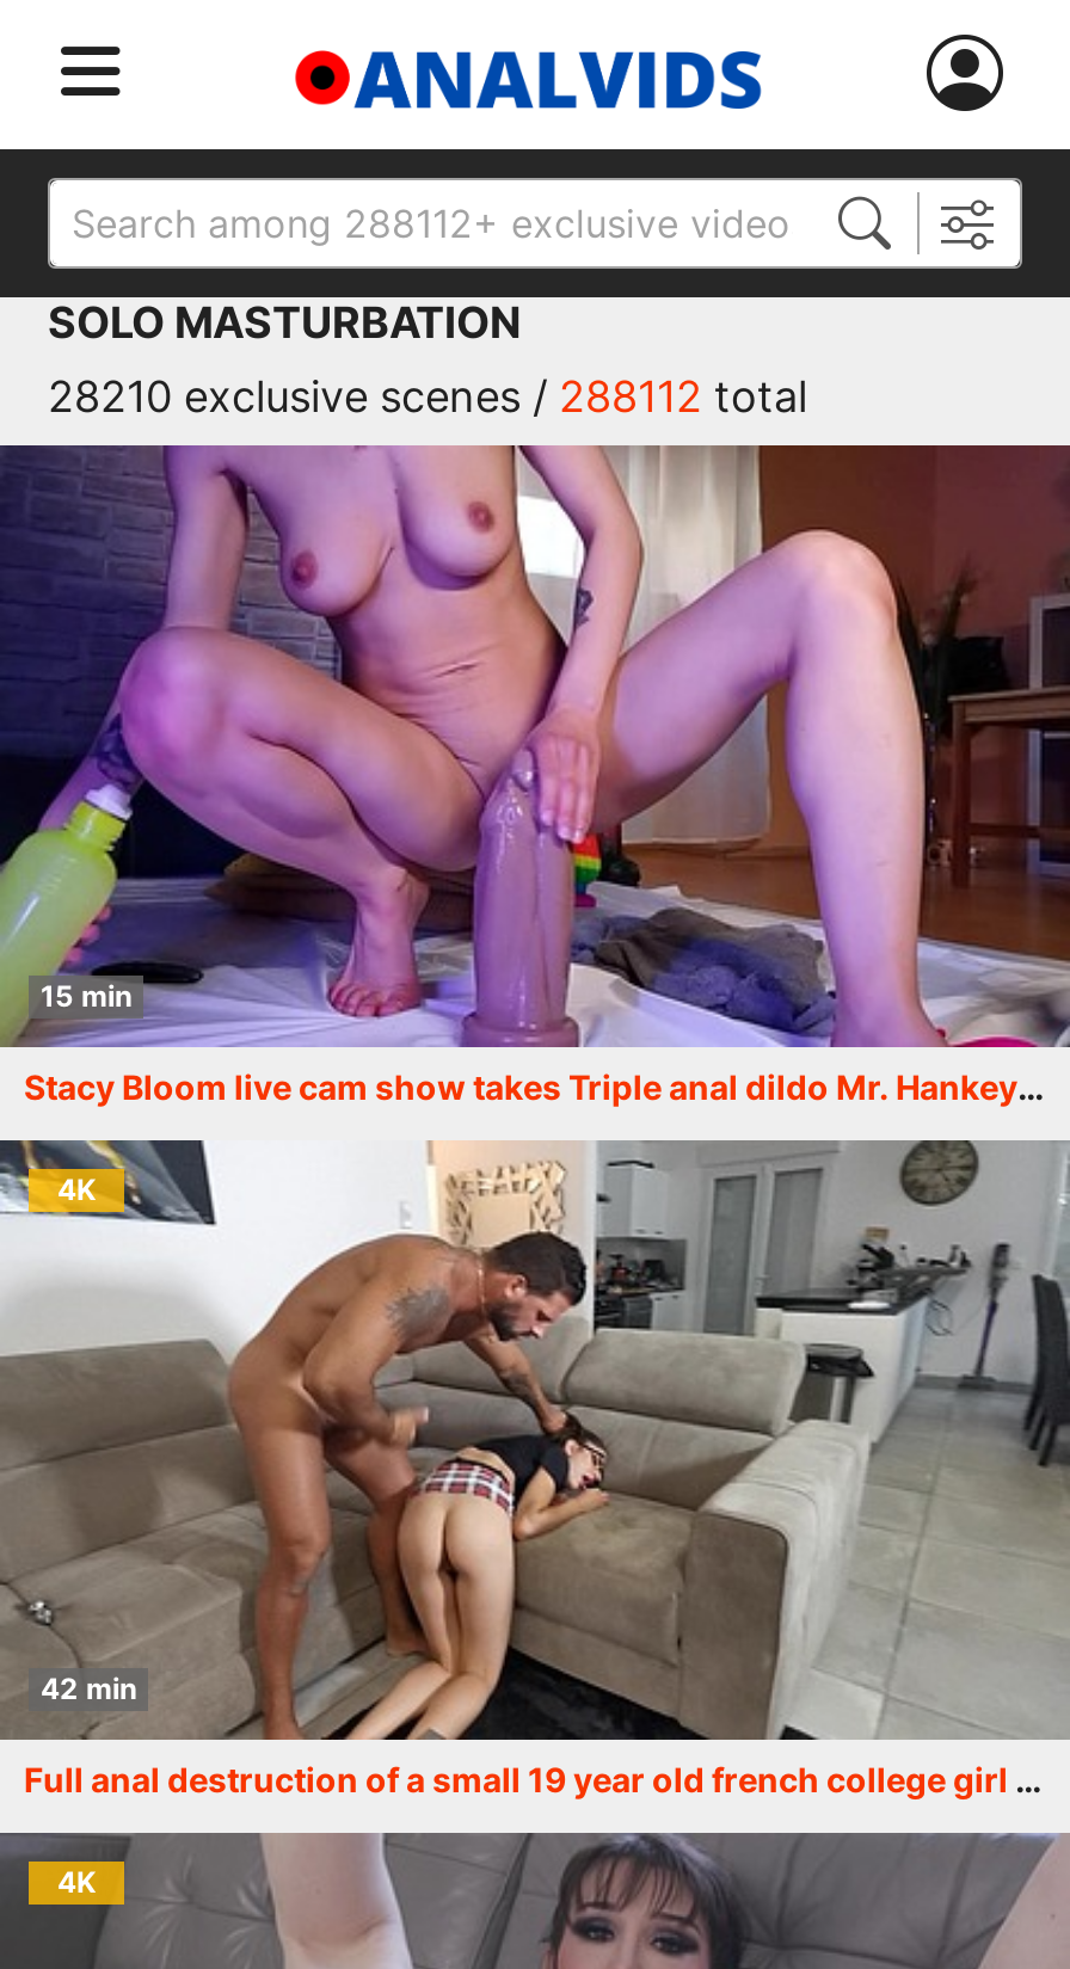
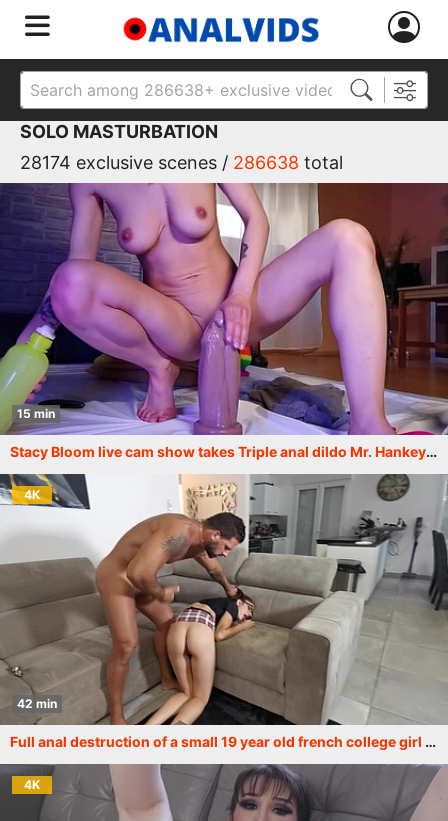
- 28210 exclusive scenes / 288112 total
+ 28174 exclusive scenes / 286638 total
